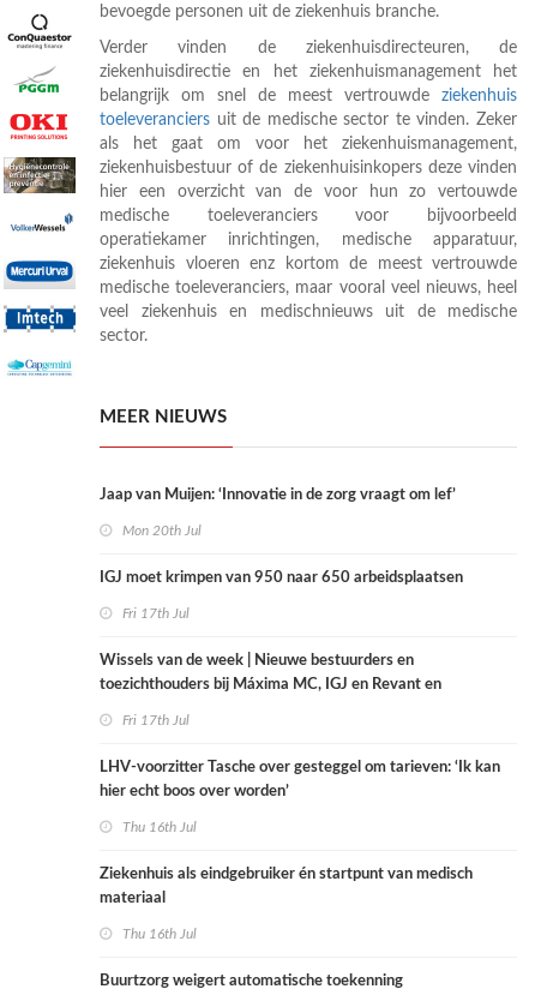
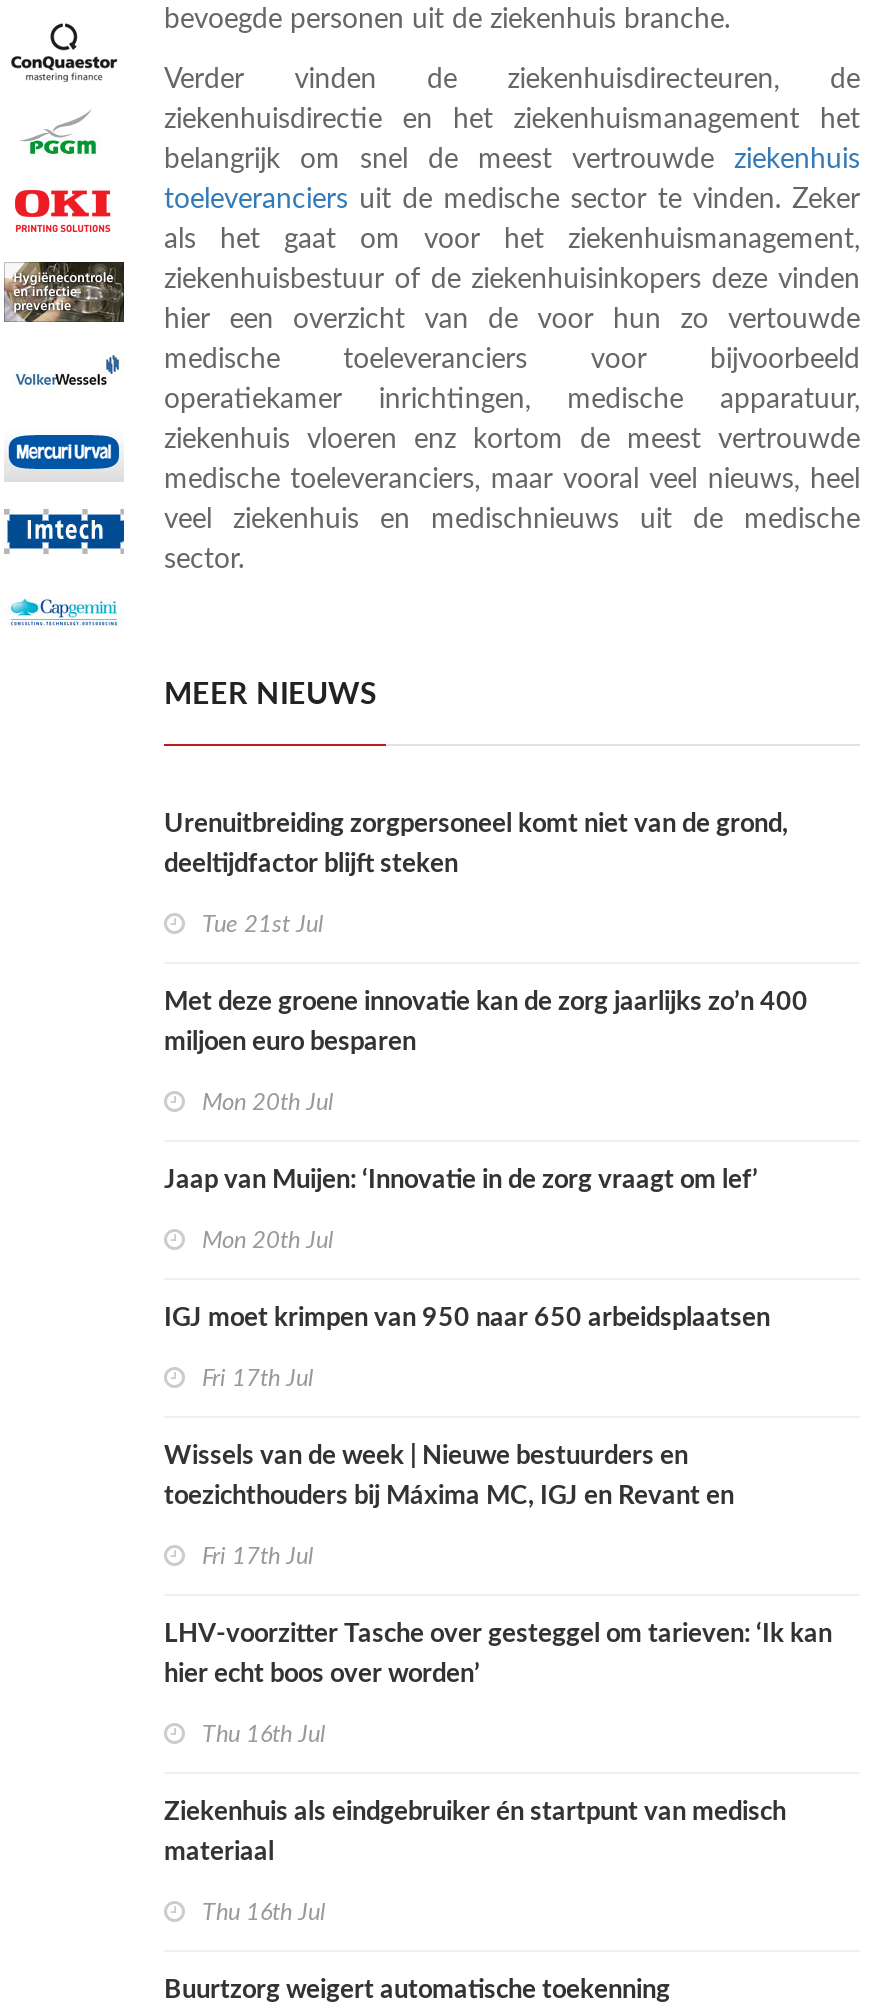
+ Urenuitbreiding zorgpersoneel komt niet van de grond,
+ deeltijdfactor blijft steken
+ Tue 21st Jul
+ Met deze groene innovatie kan de zorg jaarlijks zo’n 400
+ miljoen euro besparen
+ Mon 20th Jul
